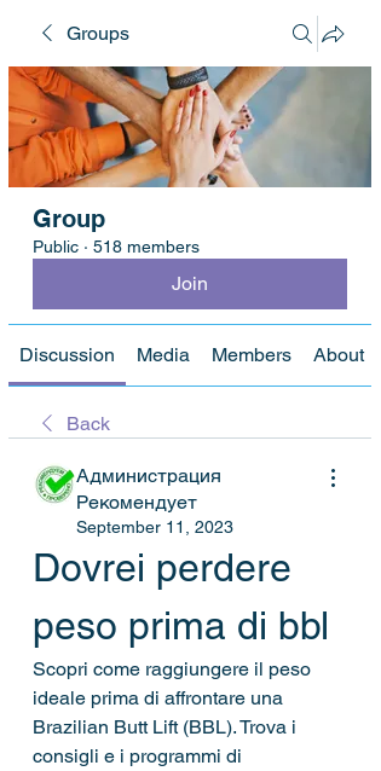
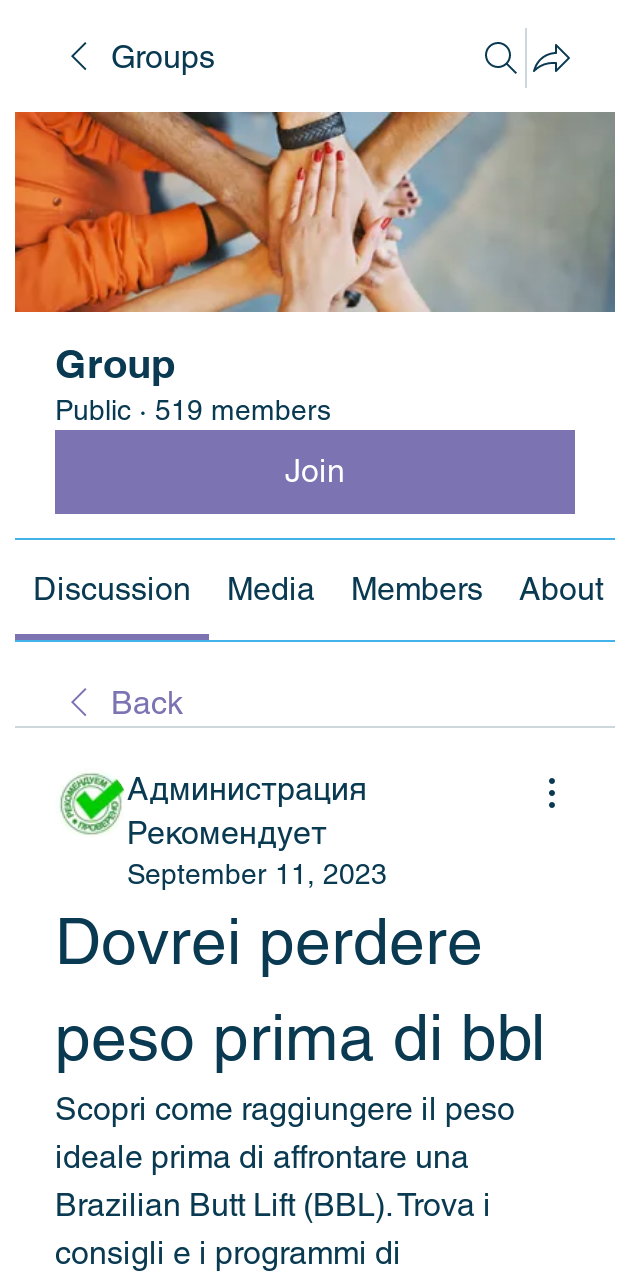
- Public · 518 members
+ Public · 519 members
